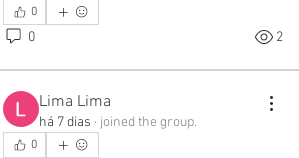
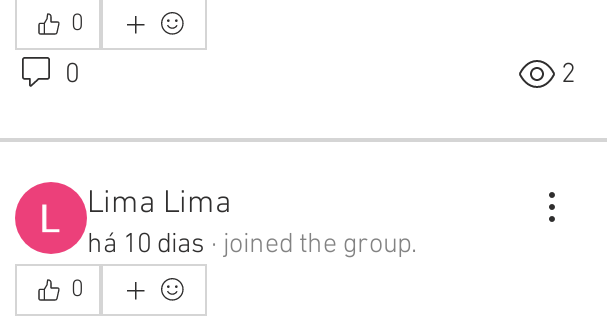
- há 7 dias · joined the group.
+ há 10 dias · joined the group.
